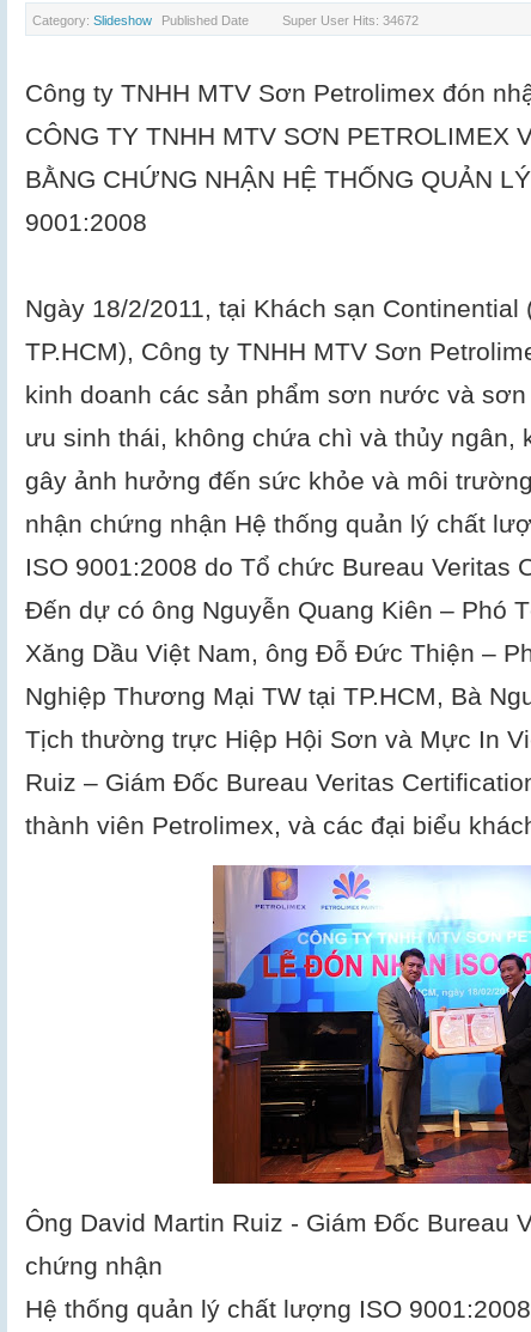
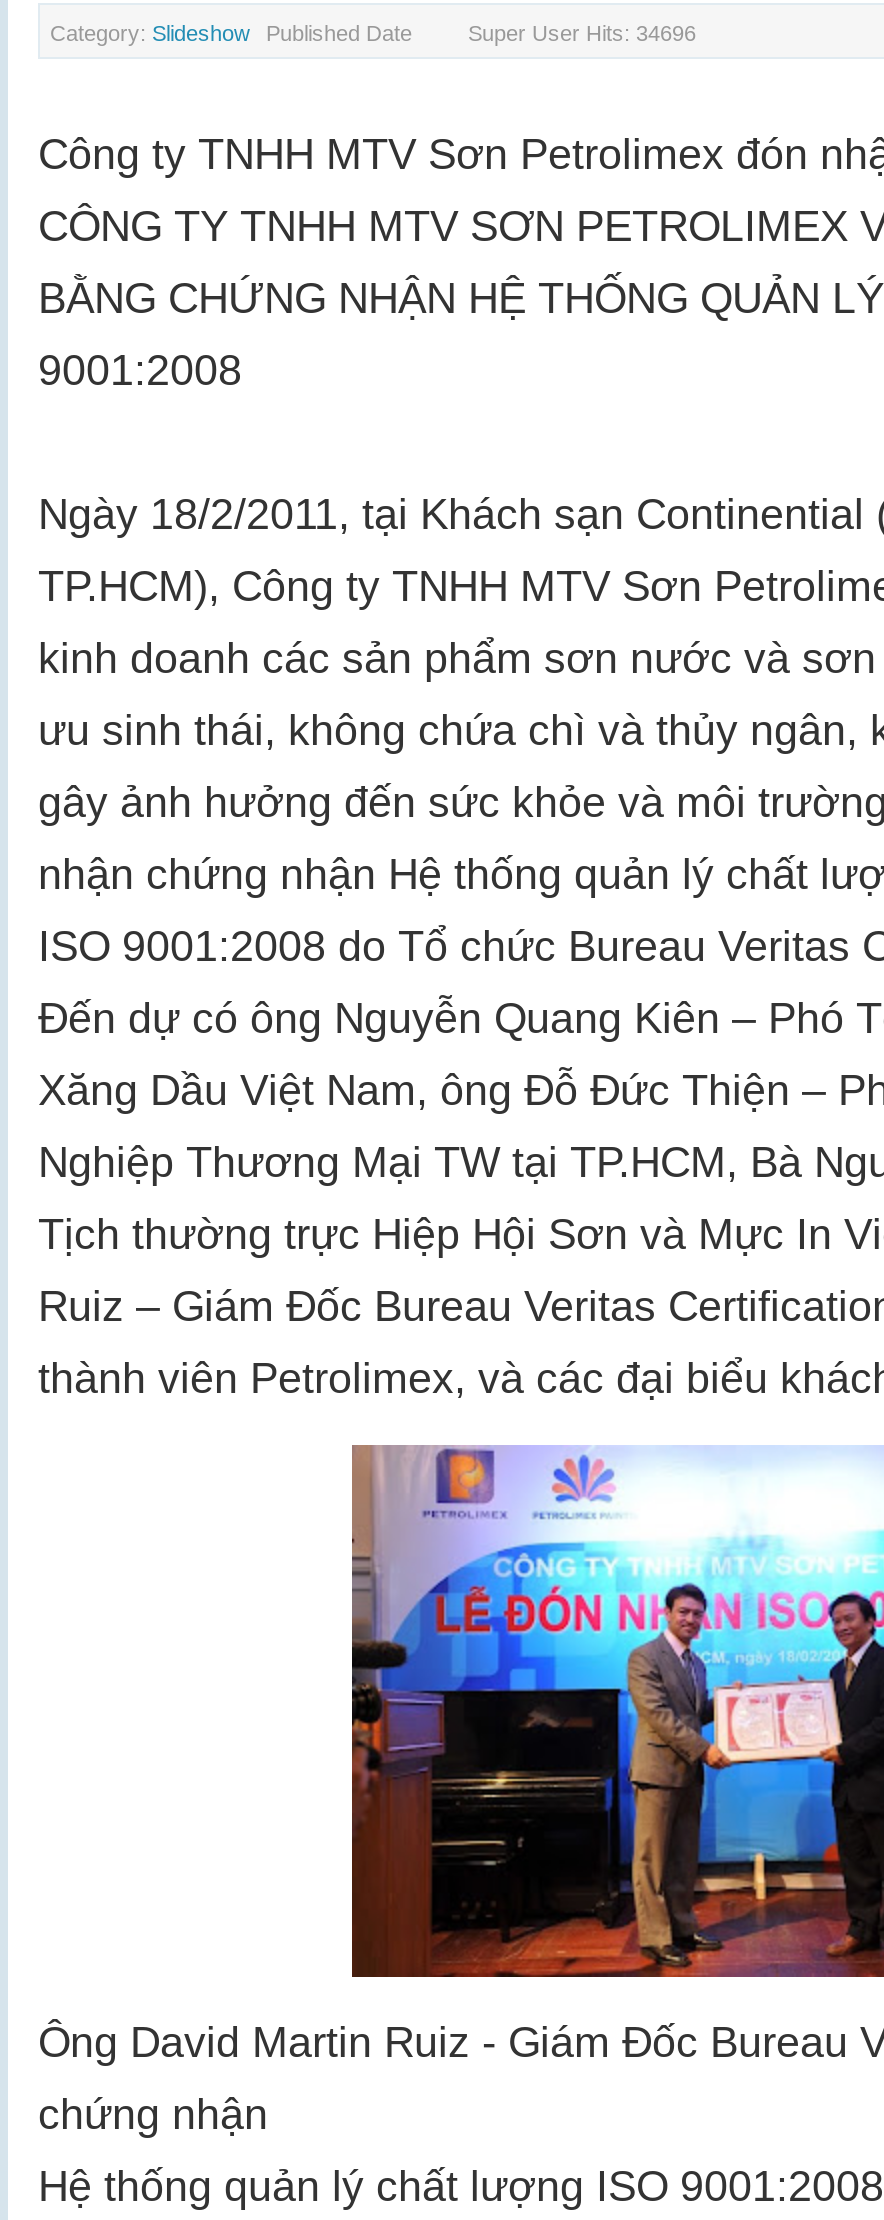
- Super User Hits: 34672
+ Super User Hits: 34696
